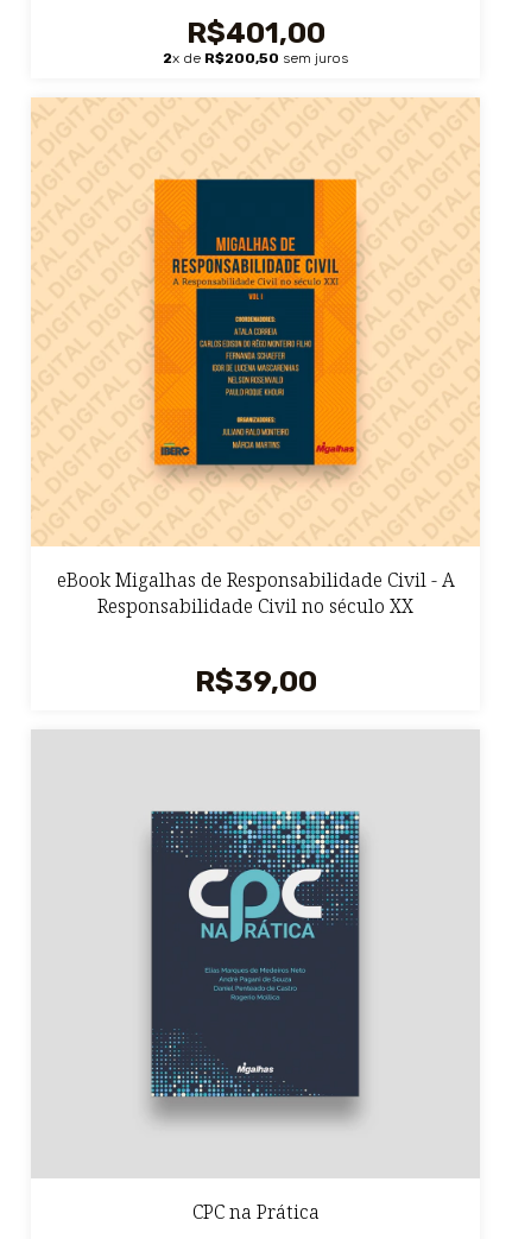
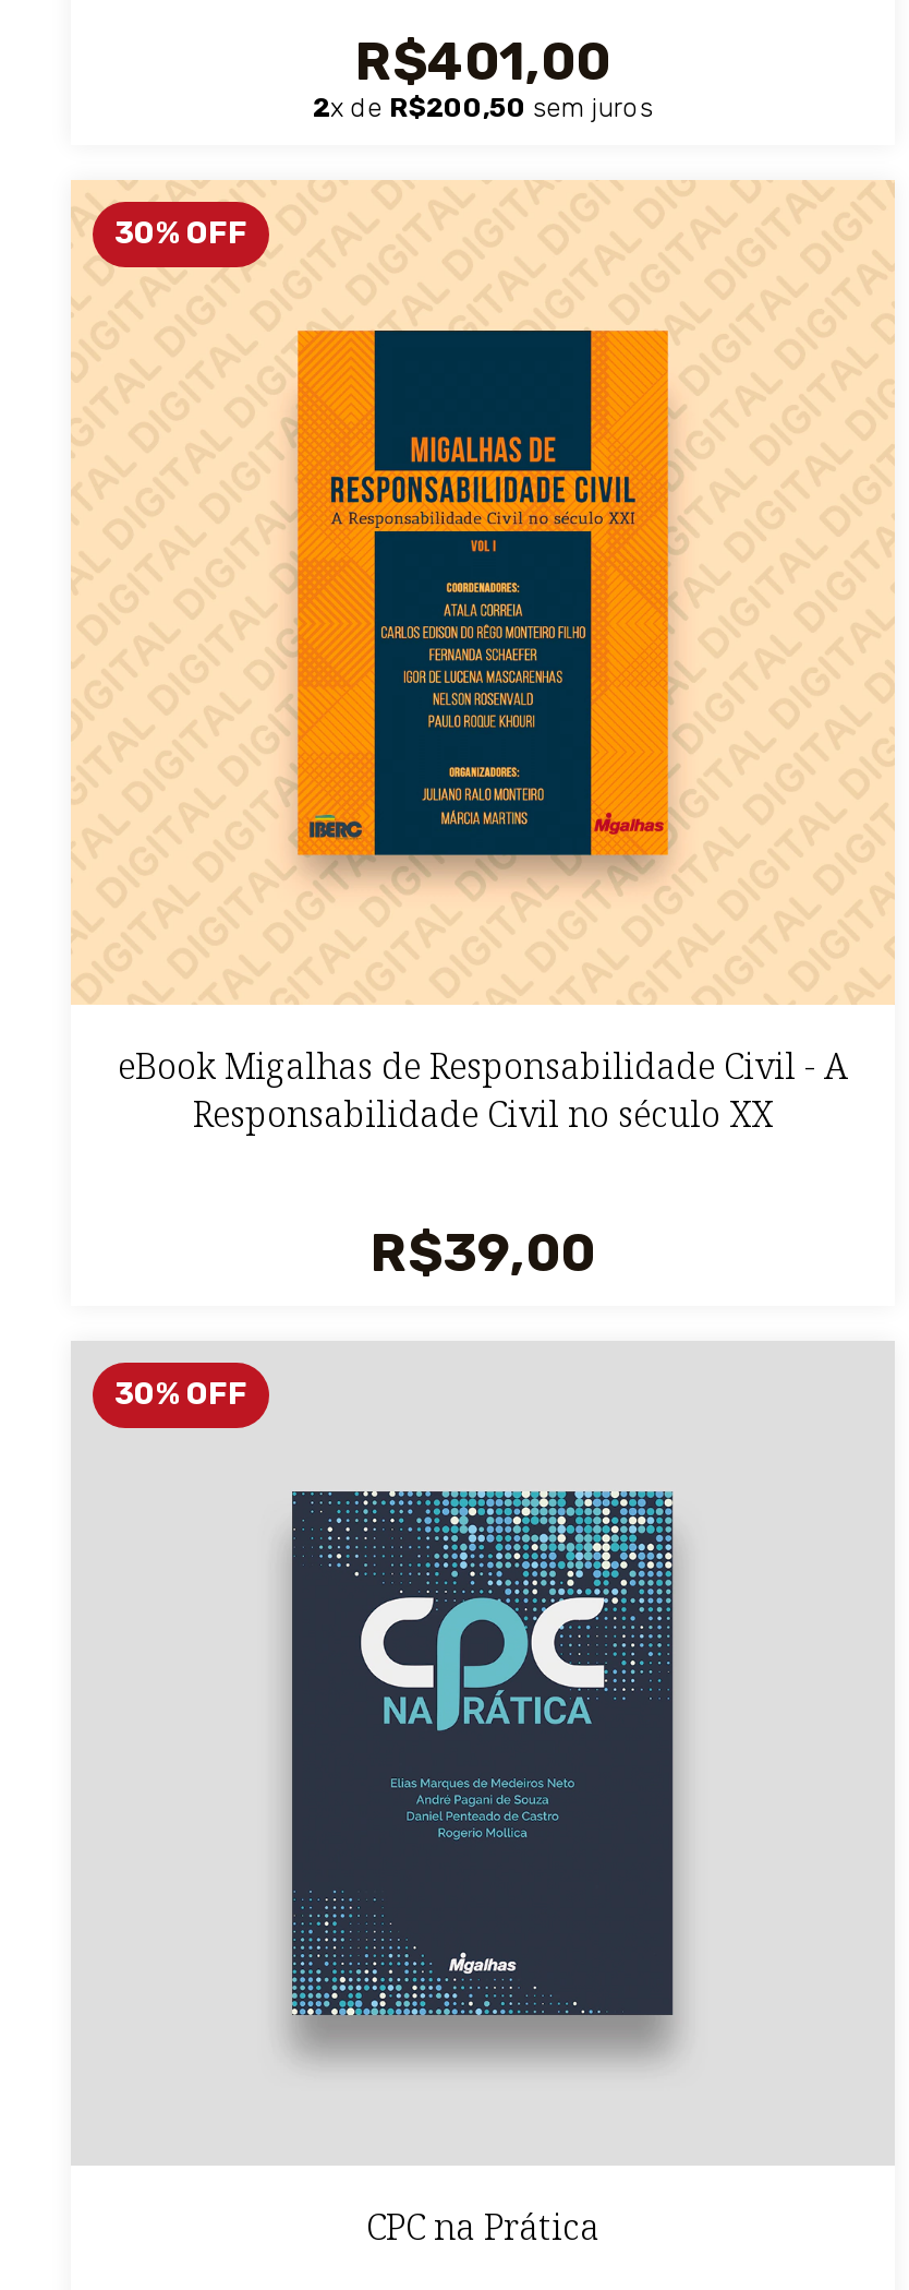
+ 30% OFF

+ 30% OFF
